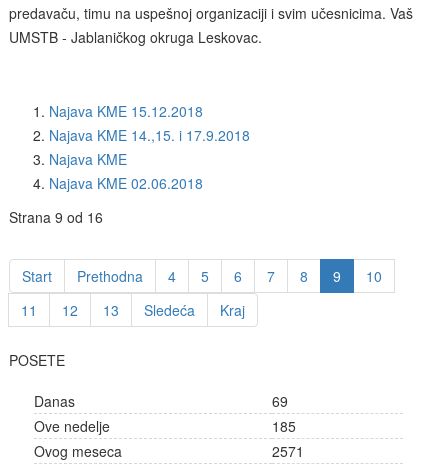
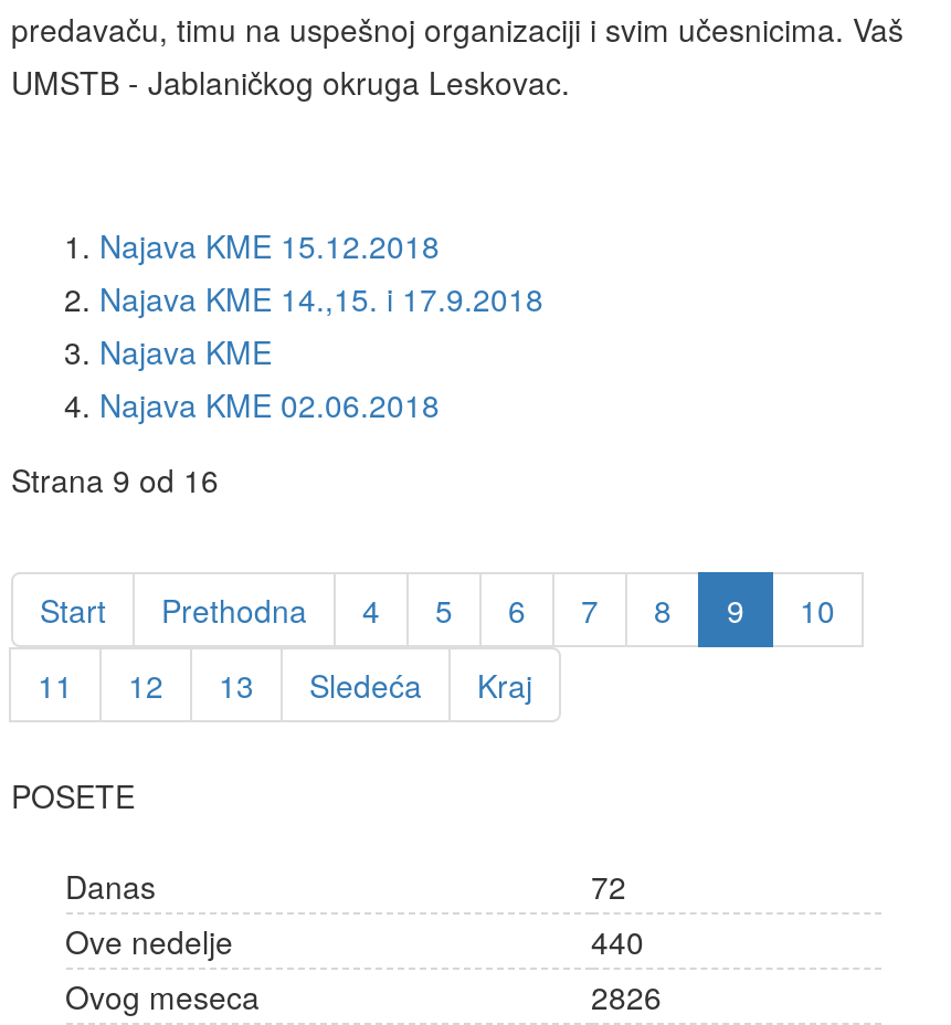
- 69
+ 72

- 185
+ 440

- 2571
+ 2826
